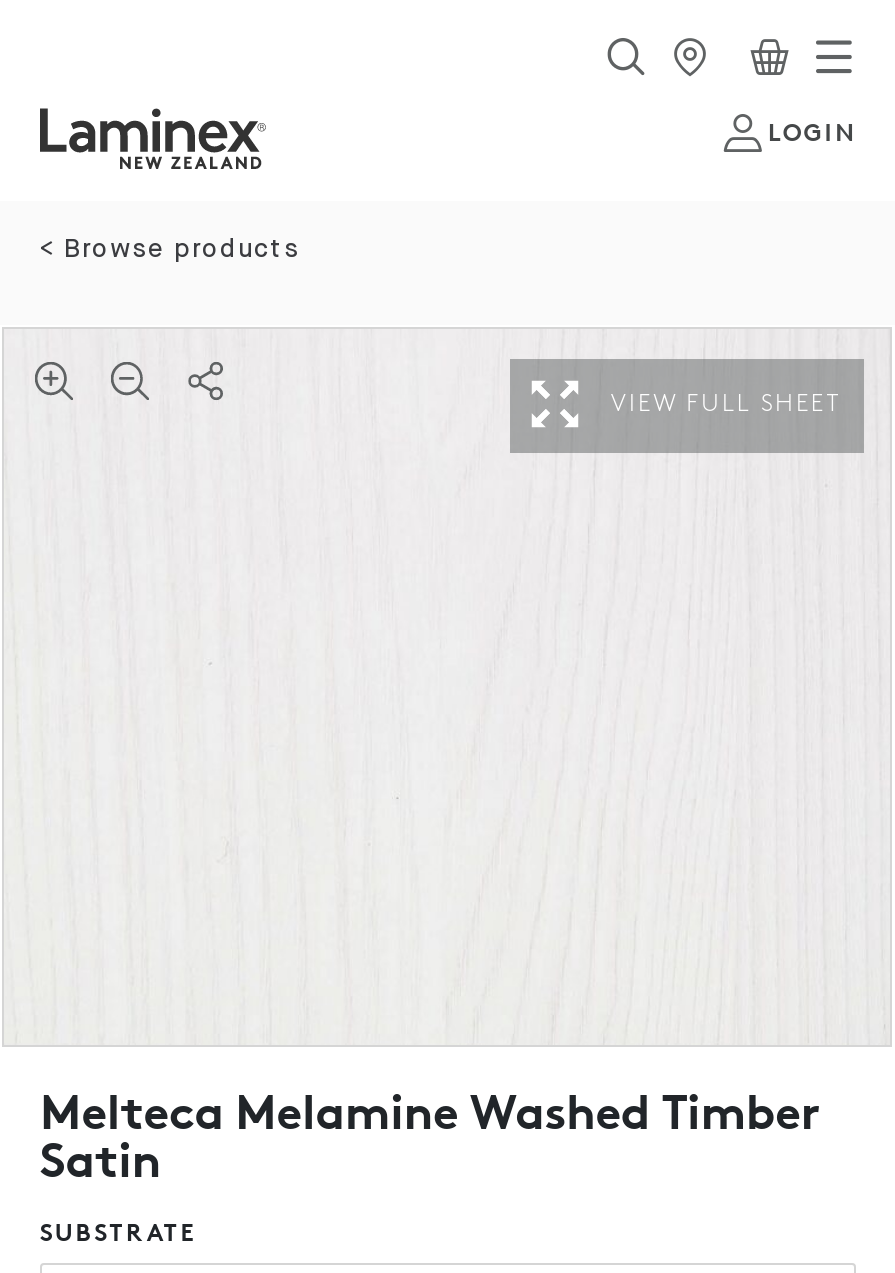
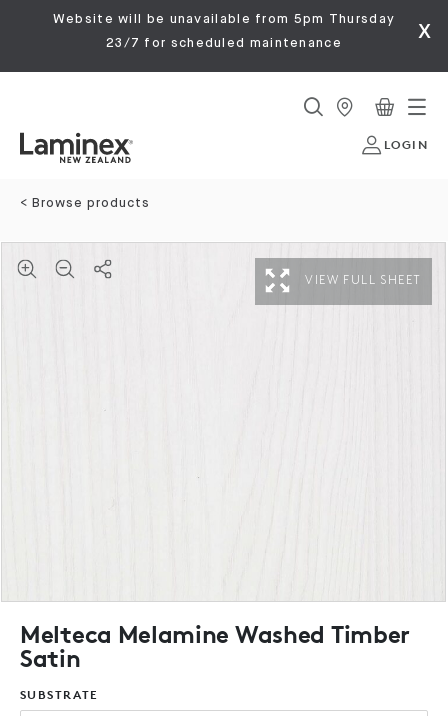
+ Website will be unavailable from 5pm Thursday
+ 23/7 for scheduled maintenance
+ x
